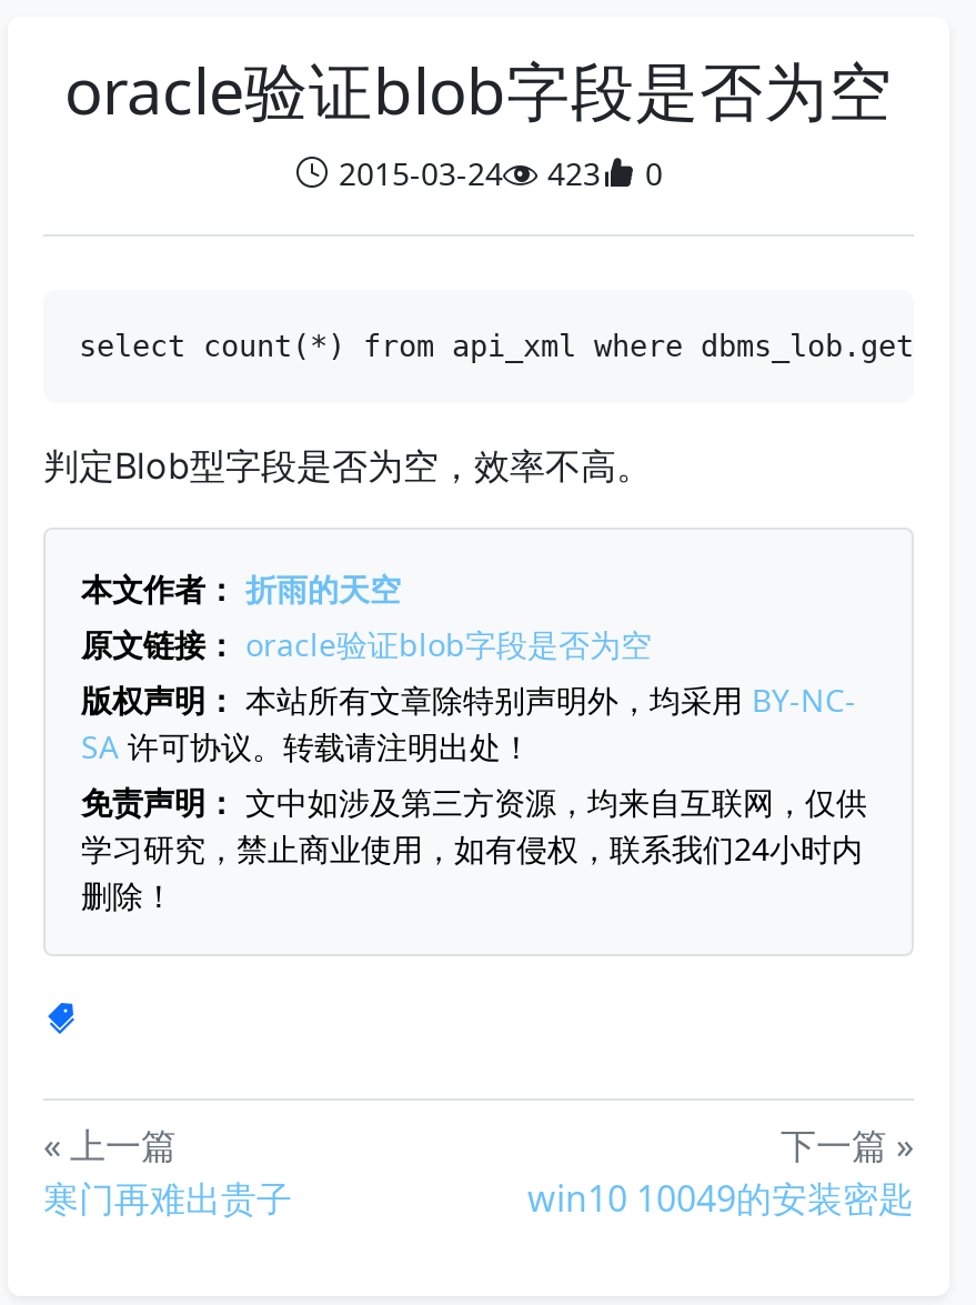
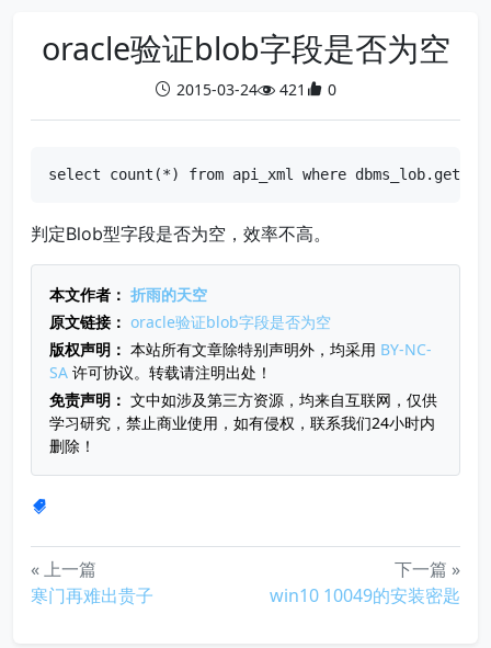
- 2015-03-24 423 0
+ 2015-03-24 421 0
